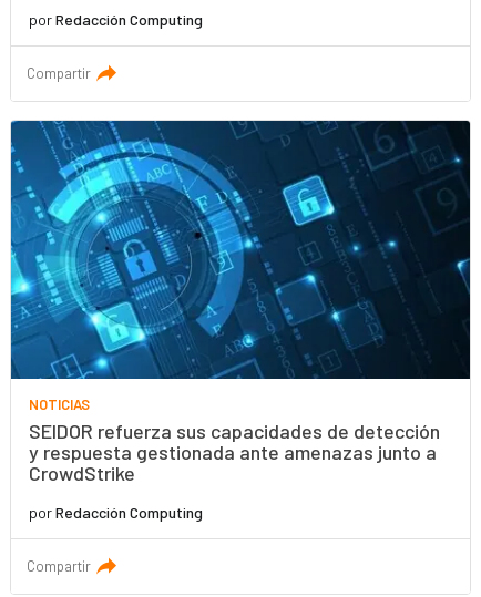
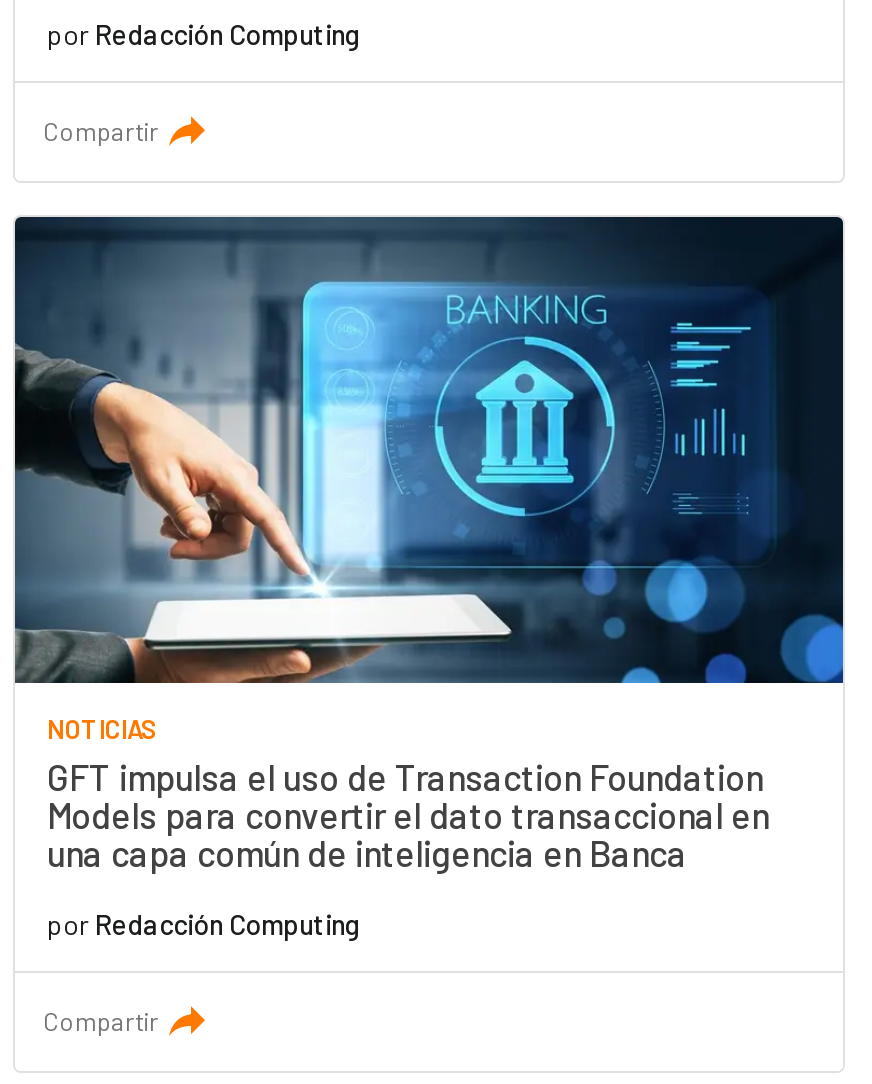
- [image]
- SEIDOR refuerza sus capacidades de detección
- y respuesta gestionada ante amenazas junto a
- CrowdStrike
+ [image]
+ GFT impulsa el uso de Transaction Foundation
+ Models para convertir el dato transaccional en
+ una capa común de inteligencia en Banca
